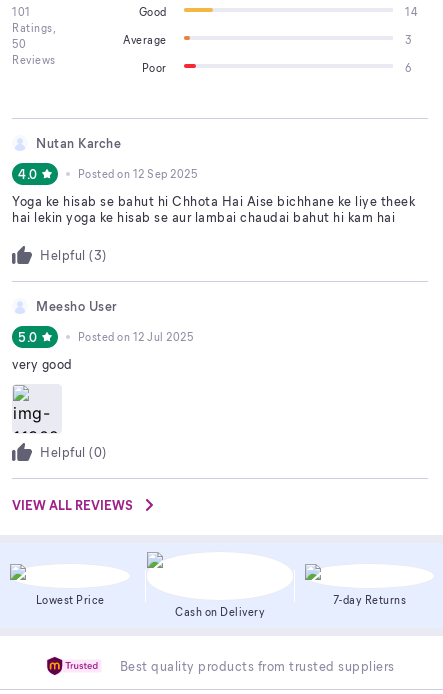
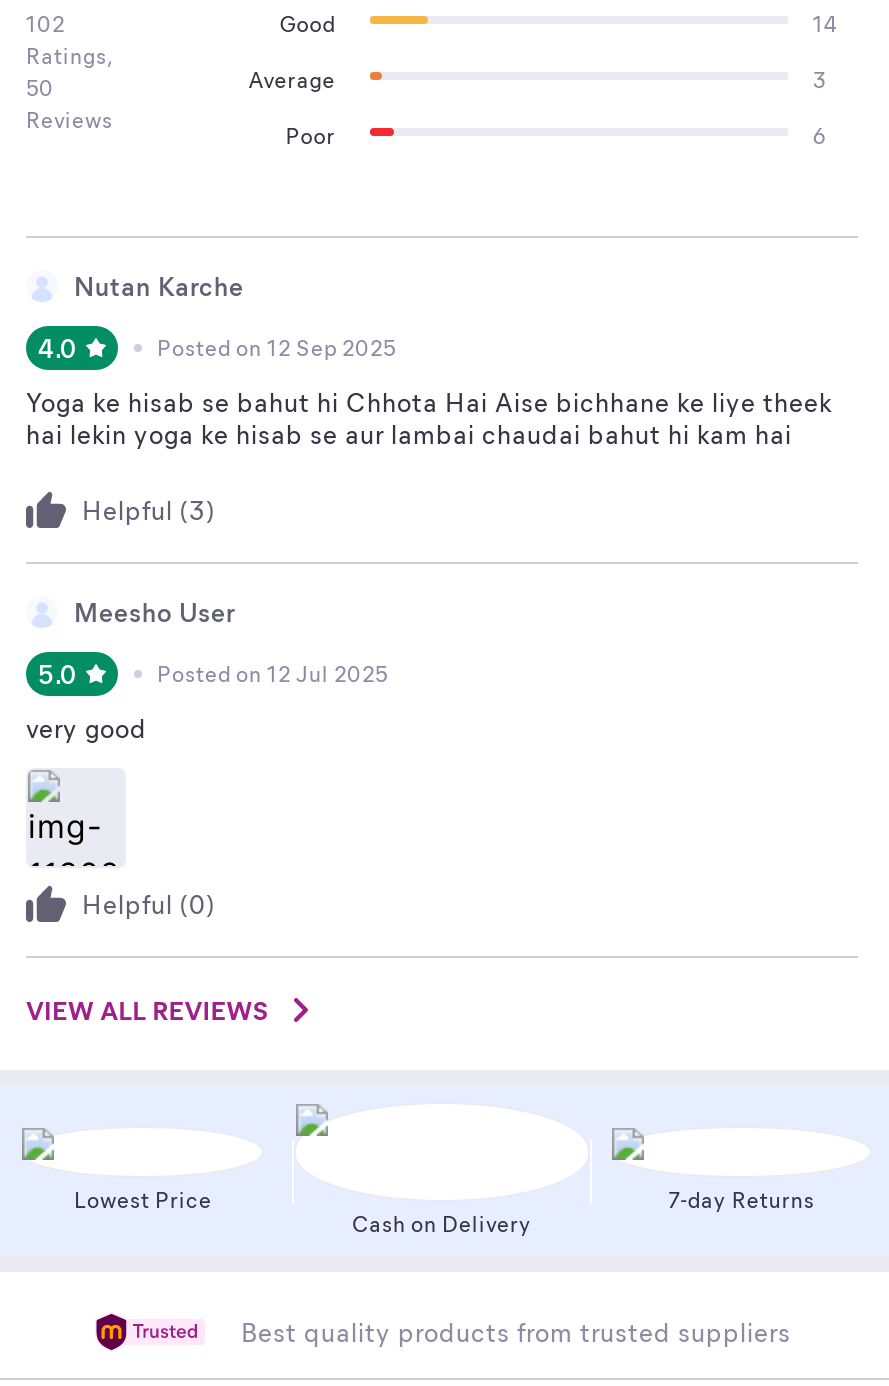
- 101
+ 102
